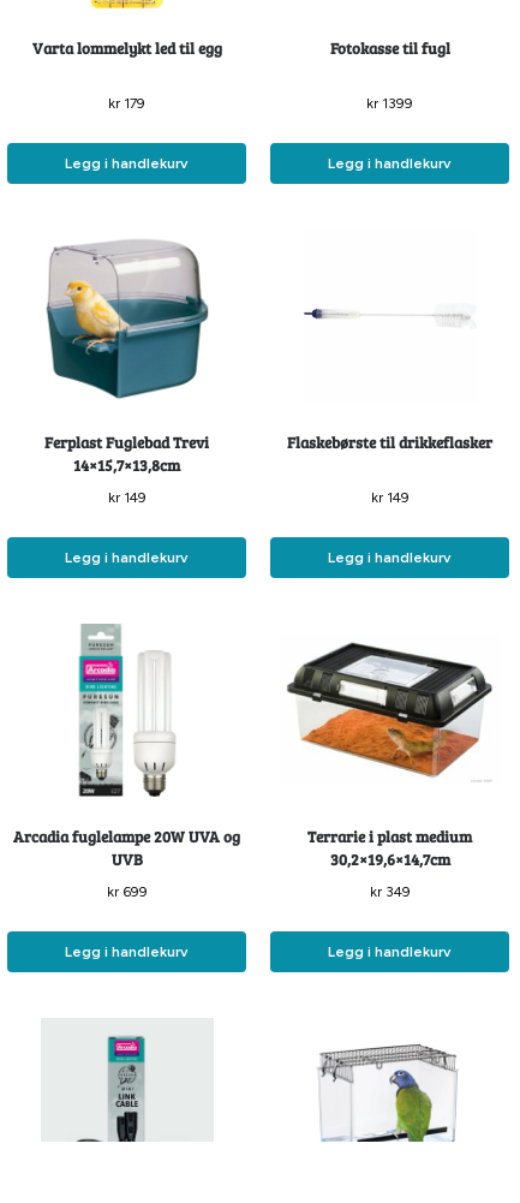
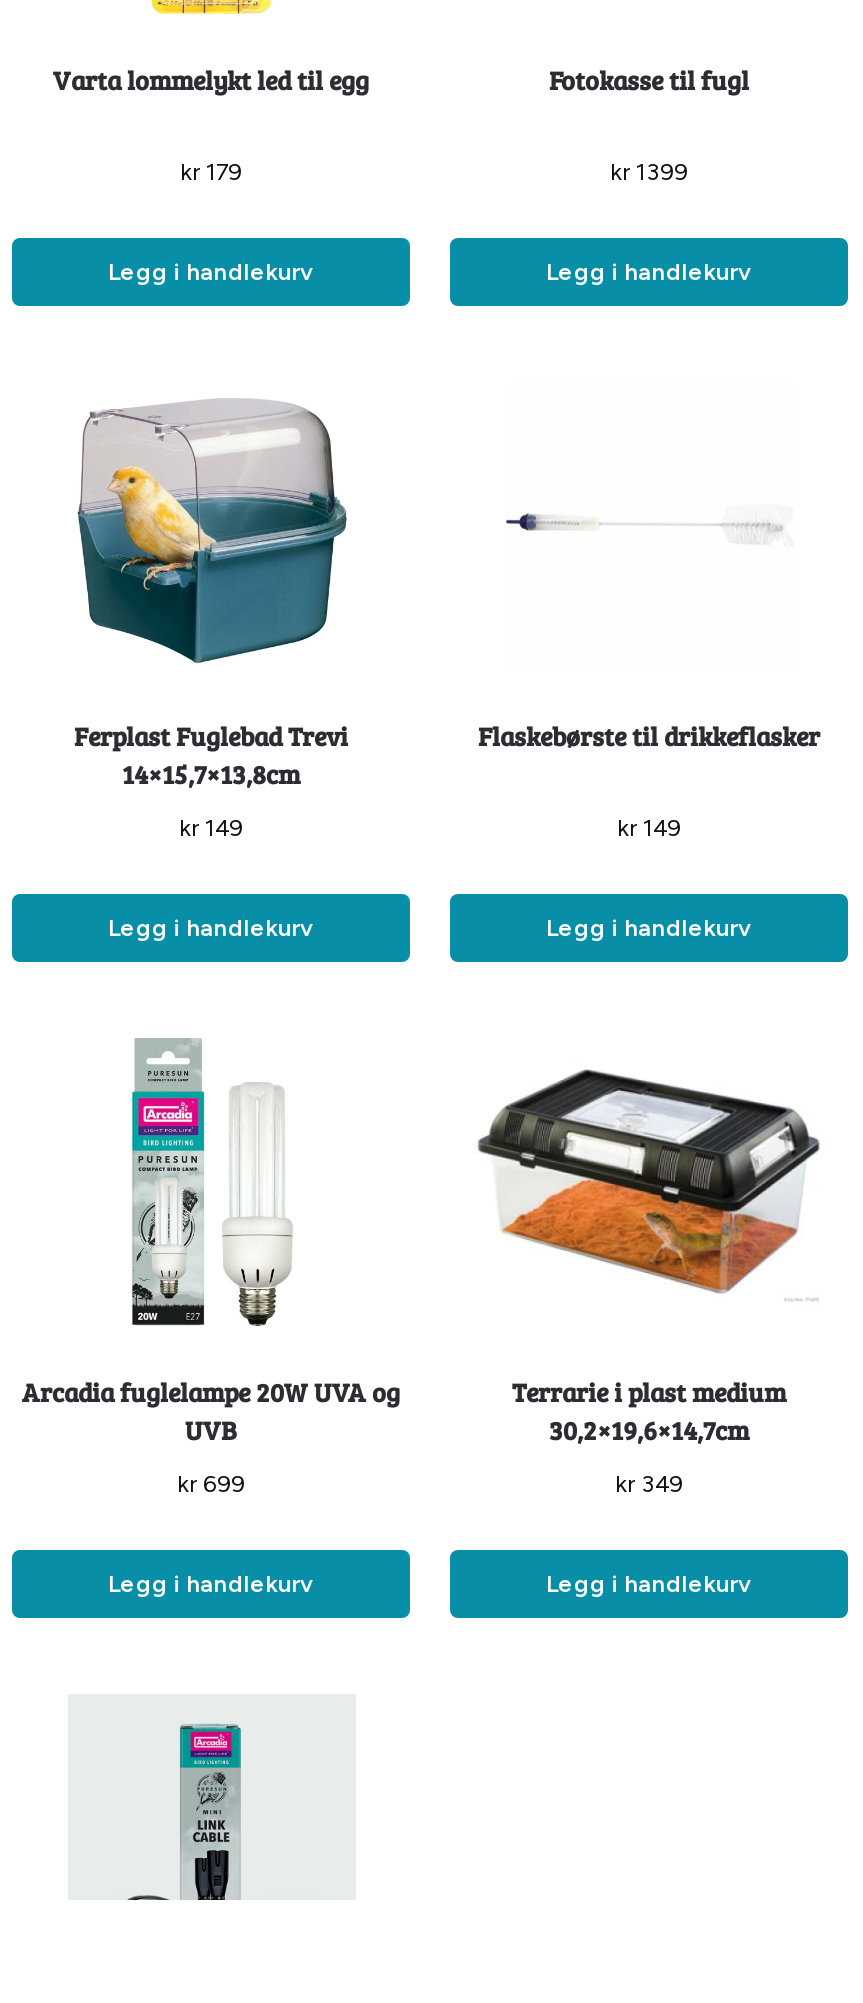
- [image]
